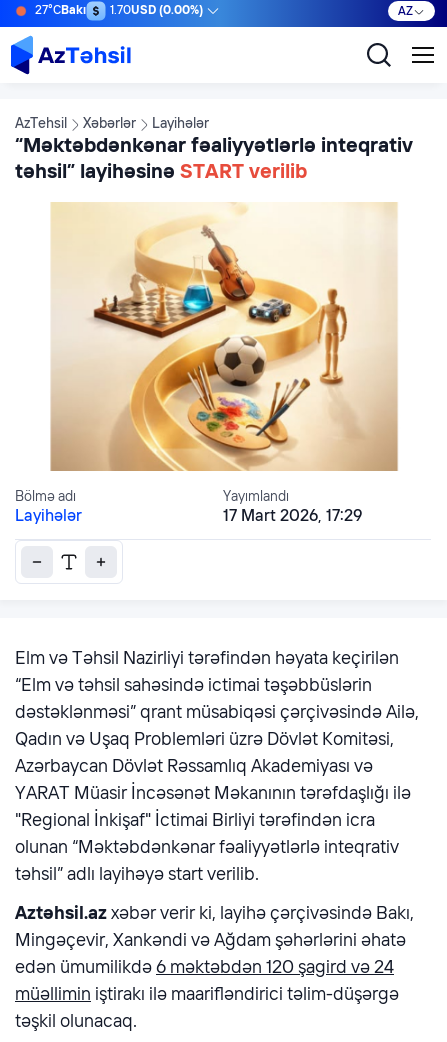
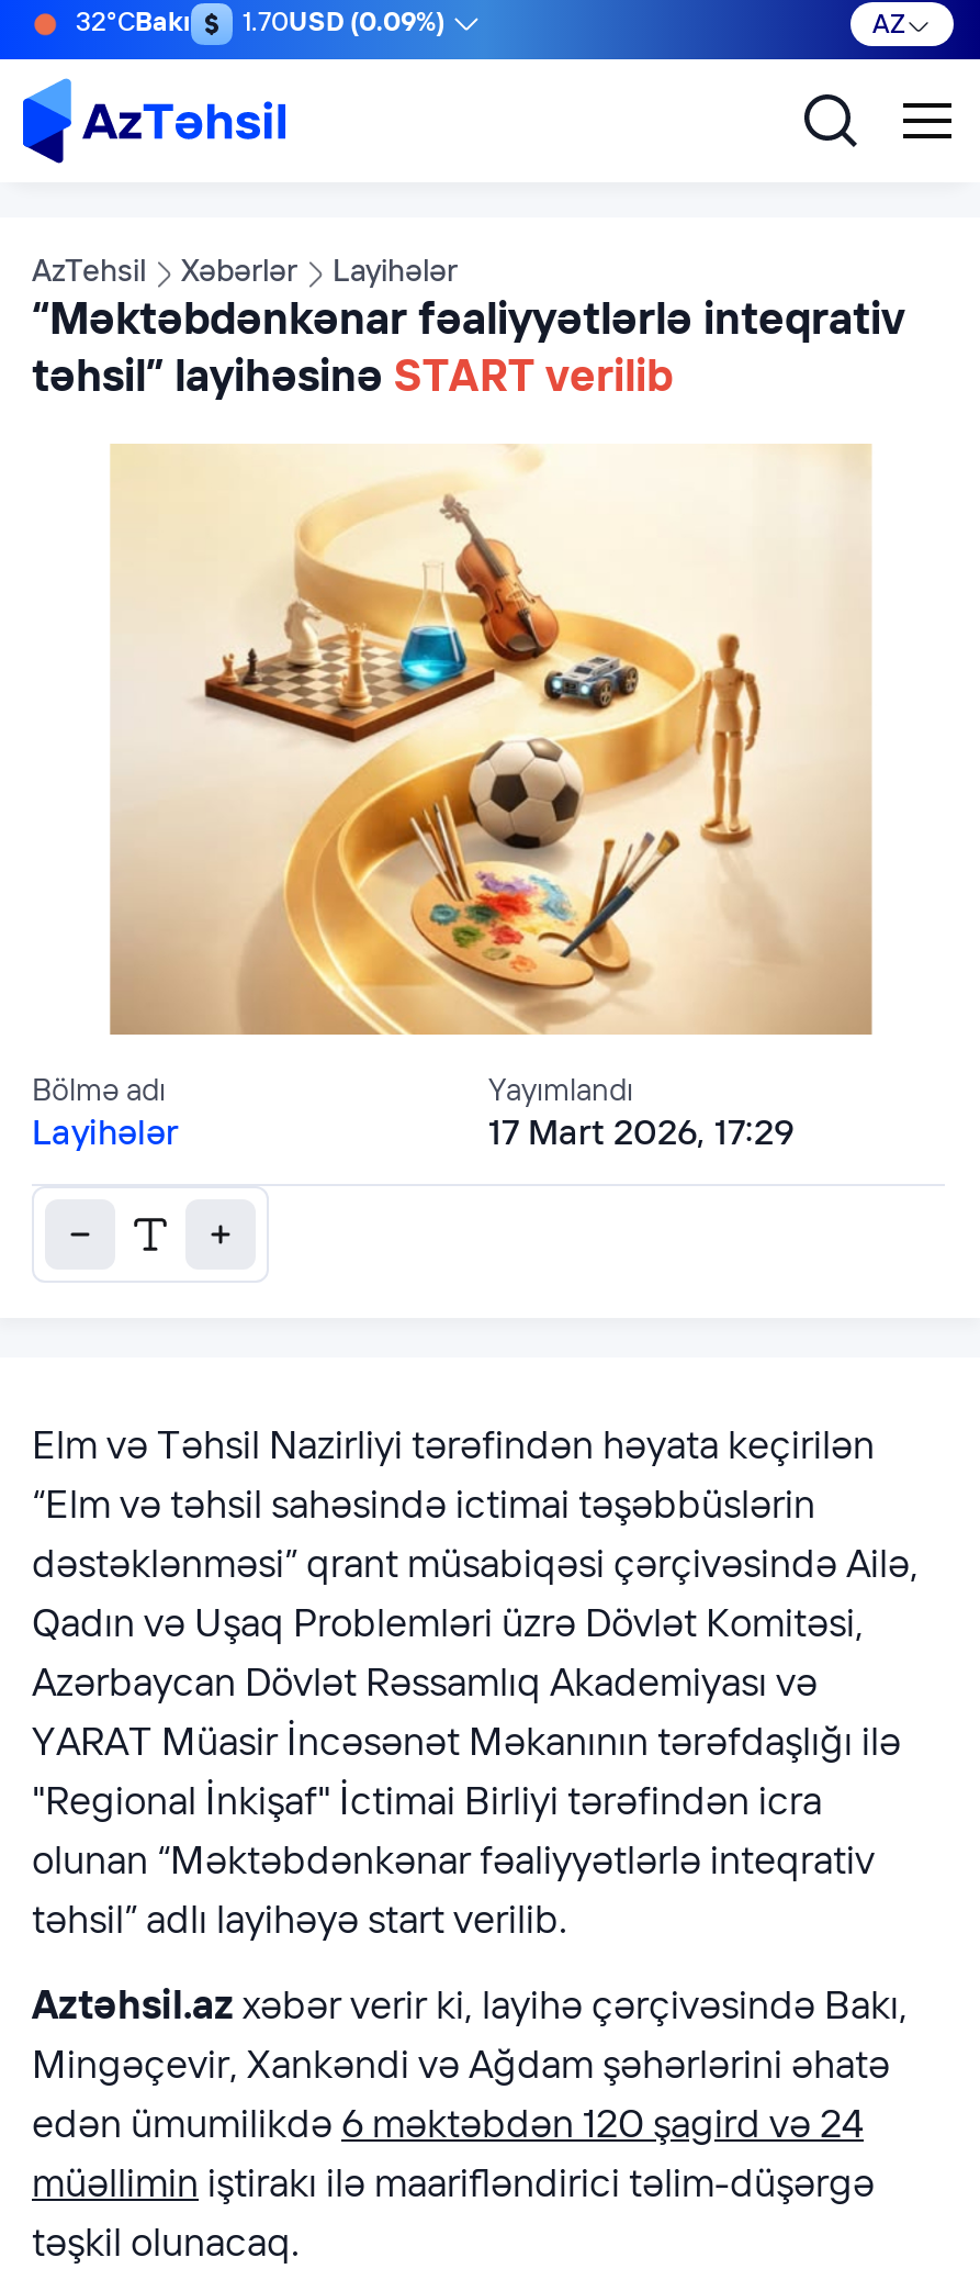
- 27°CBakı
+ 32°CBakı

- 1.70USD (0.00%)
+ 1.70USD (0.09%)
